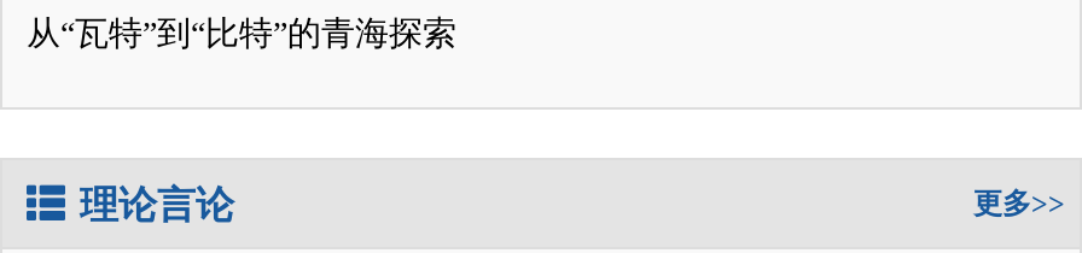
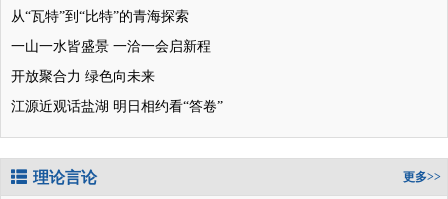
+ 一山一水皆盛景 一洽一会启新程
+ 开放聚合力 绿色向未来
+ 江源近观话盐湖 明日相约看“答卷”
